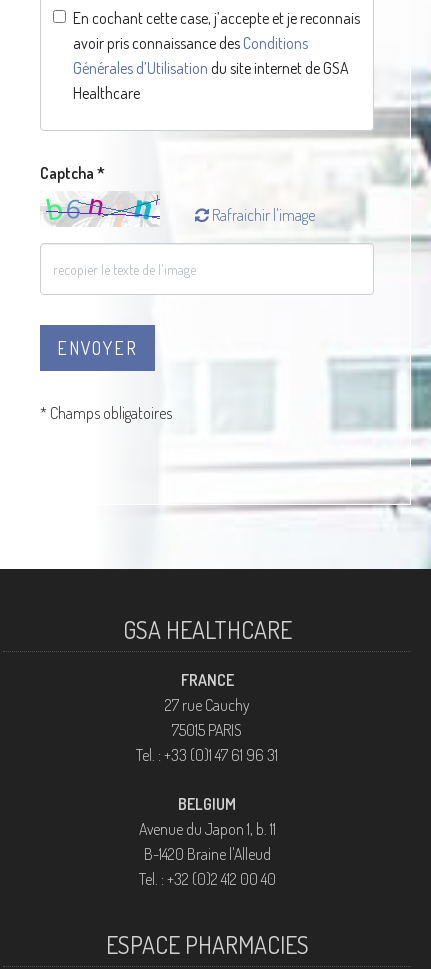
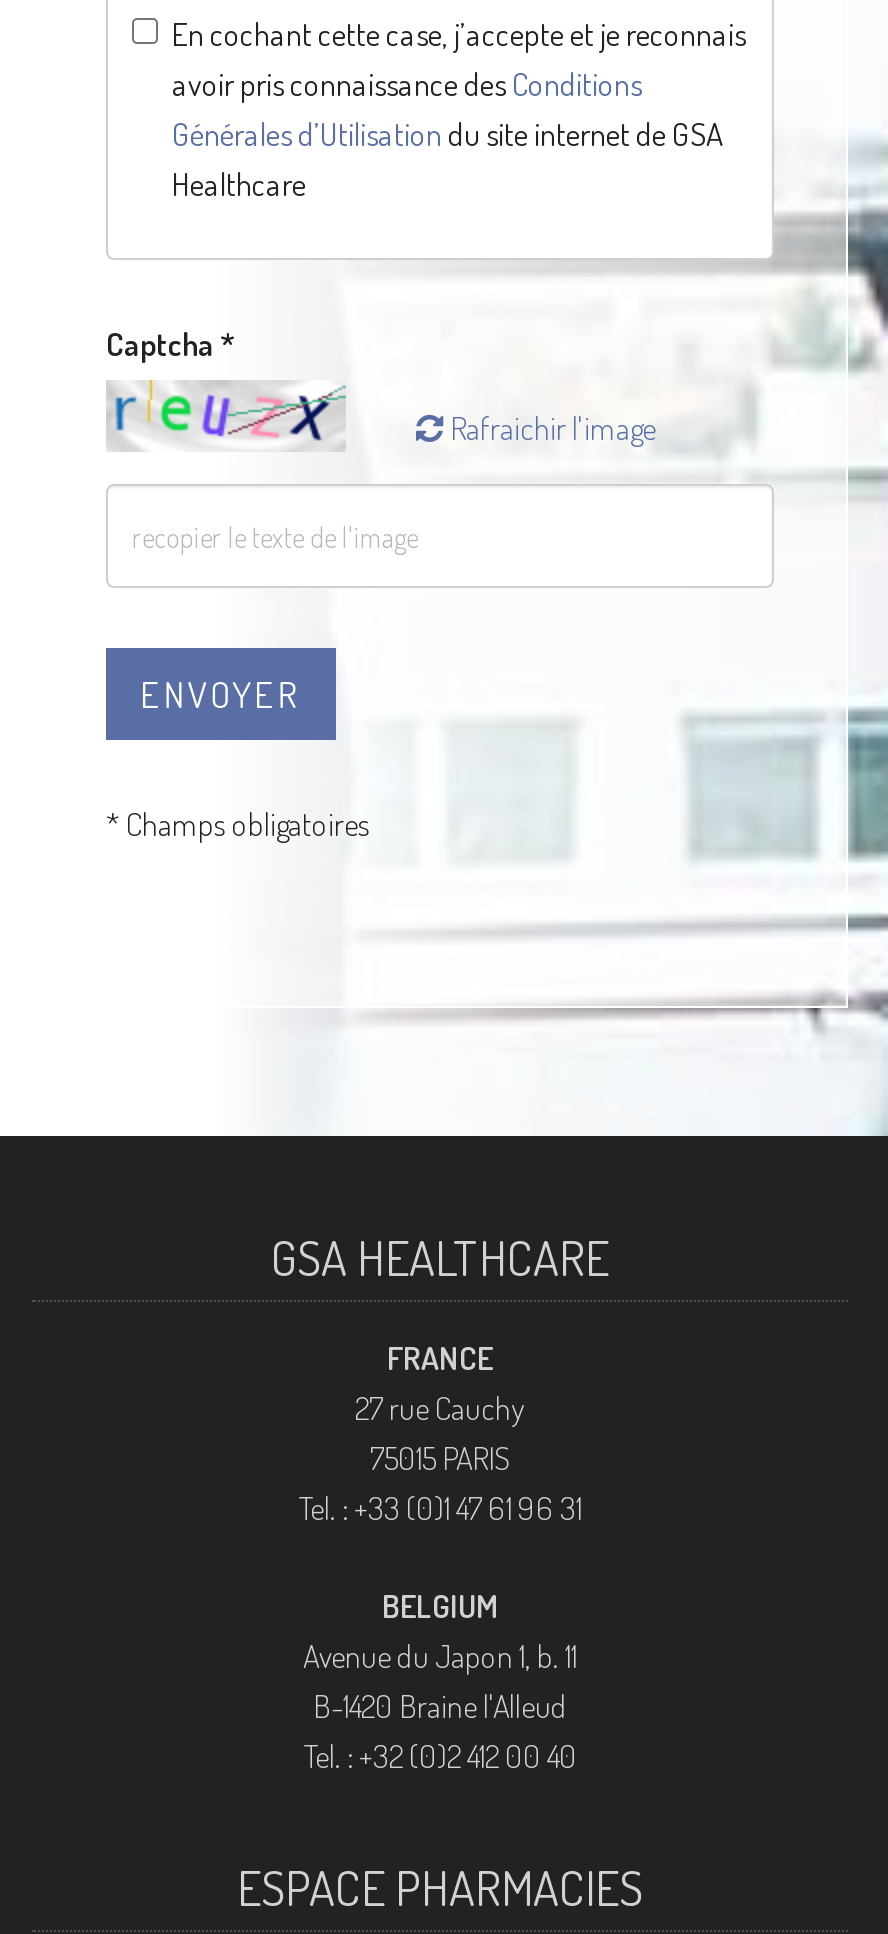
- [image]
+ [image]
